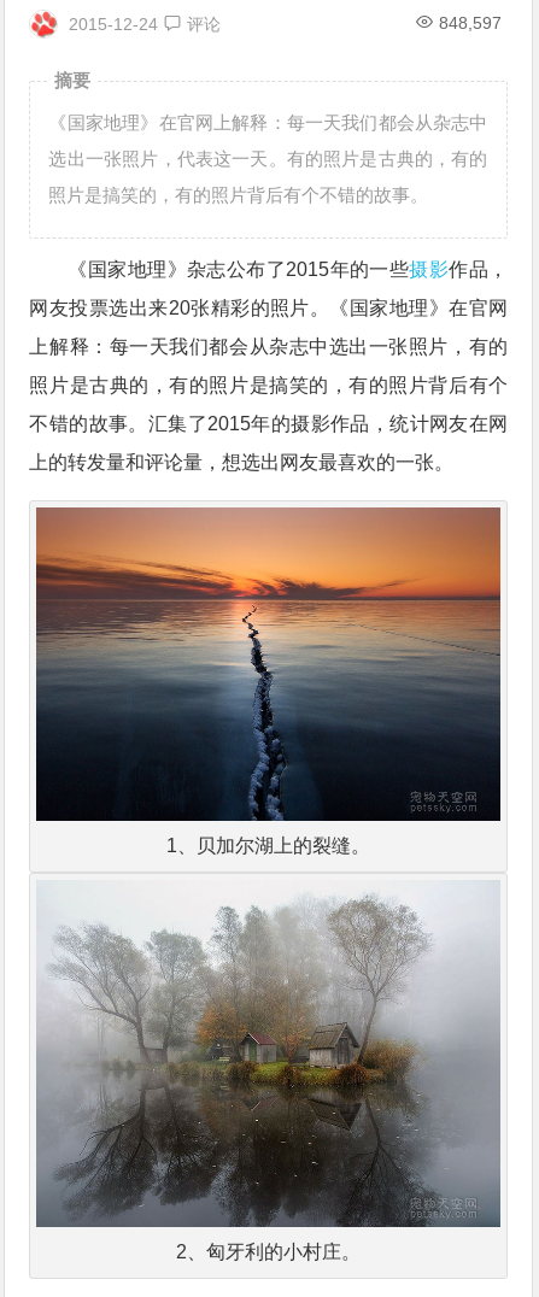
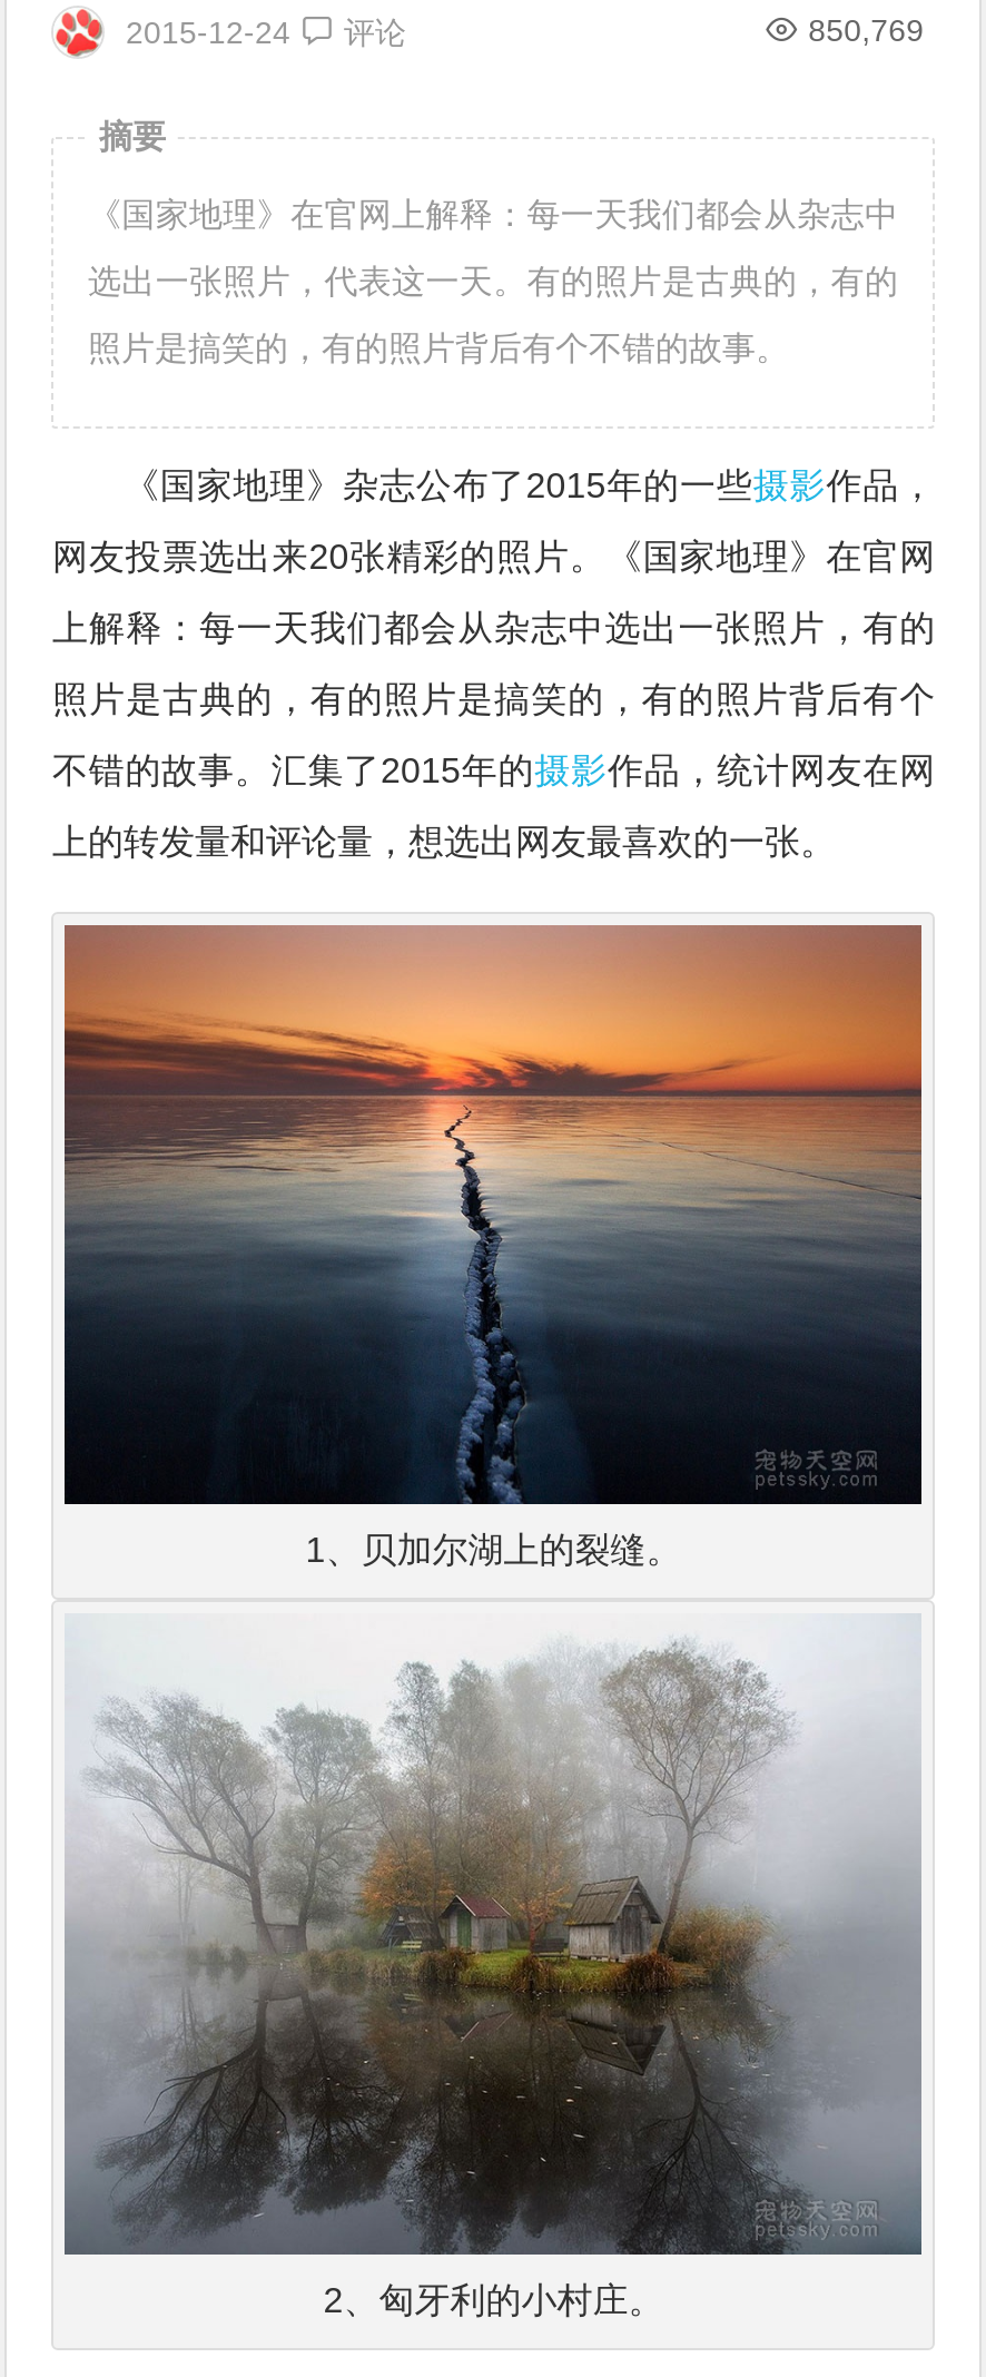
- 848,597
+ 850,769
